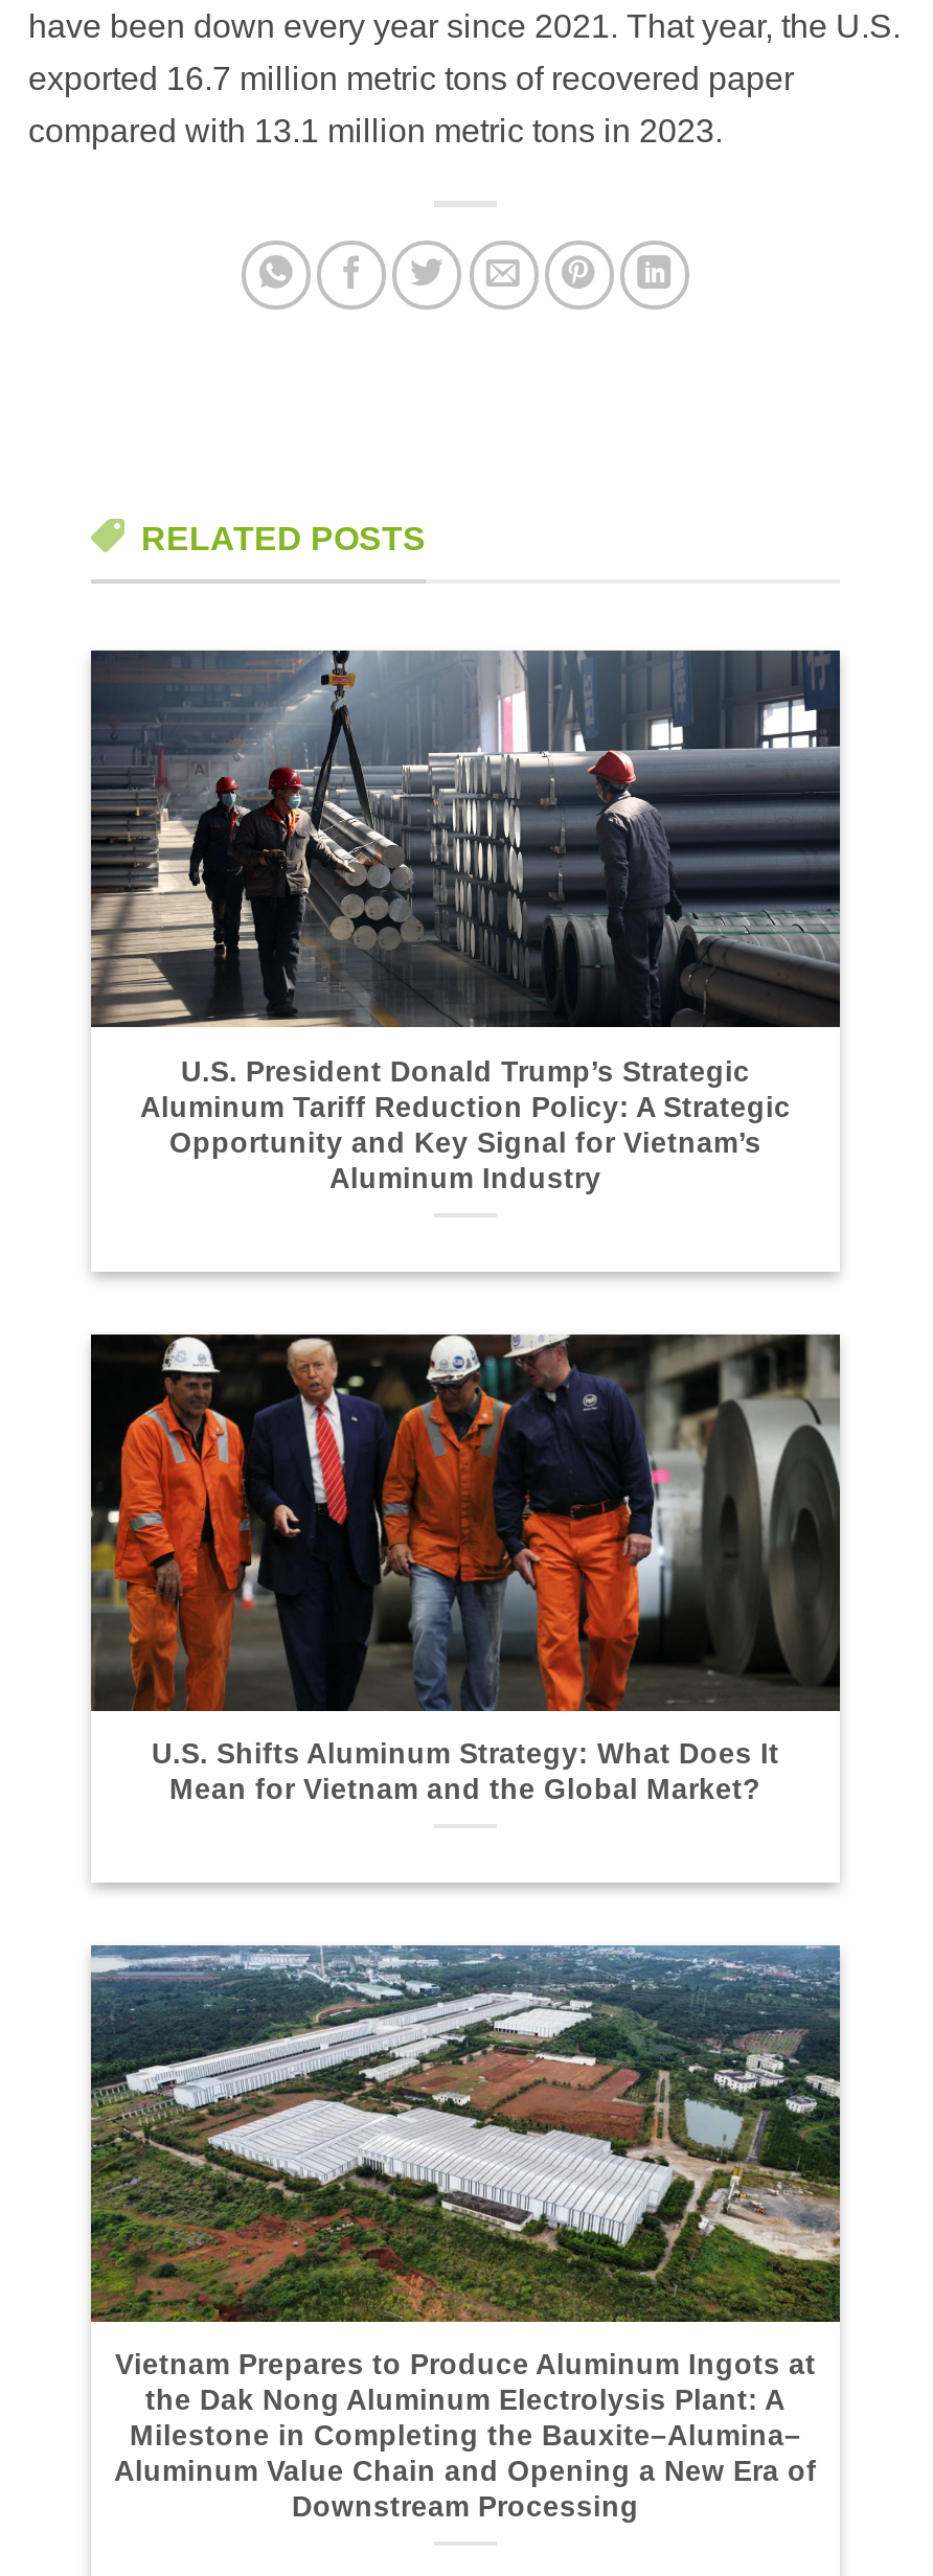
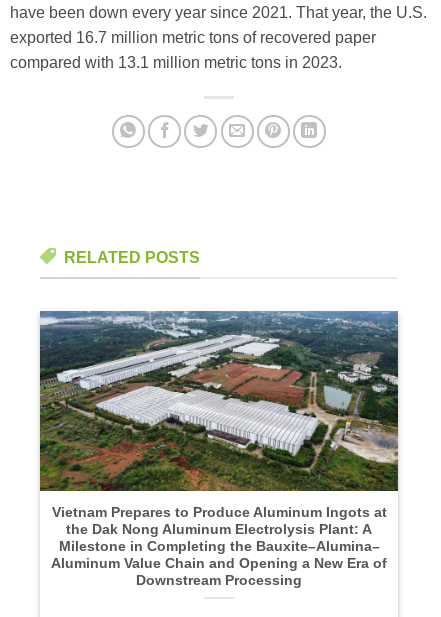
- [image]
- U.S. President Donald Trump’s Strategic
- Aluminum Tariff Reduction Policy: A Strategic
- Opportunity and Key Signal for Vietnam’s
- Aluminum Industry

- [image]
- U.S. Shifts Aluminum Strategy: What Does It
- Mean for Vietnam and the Global Market?
